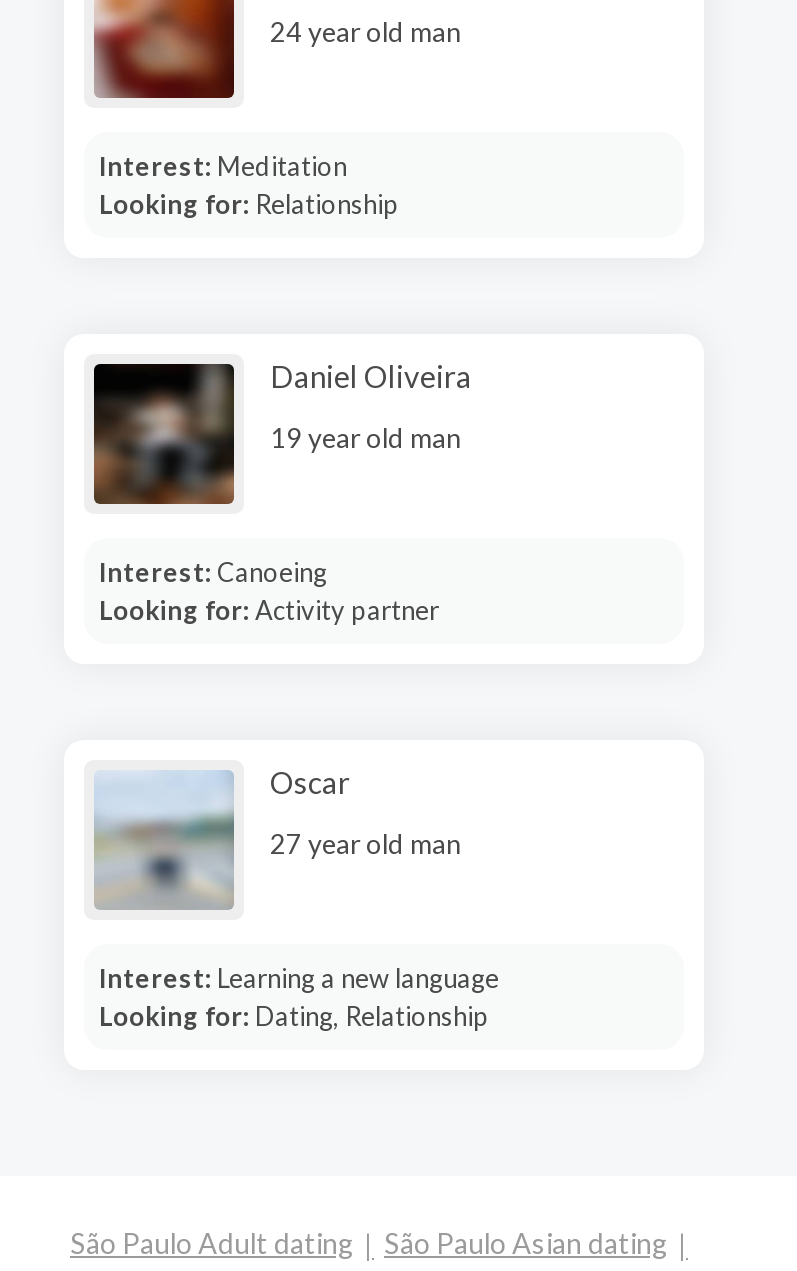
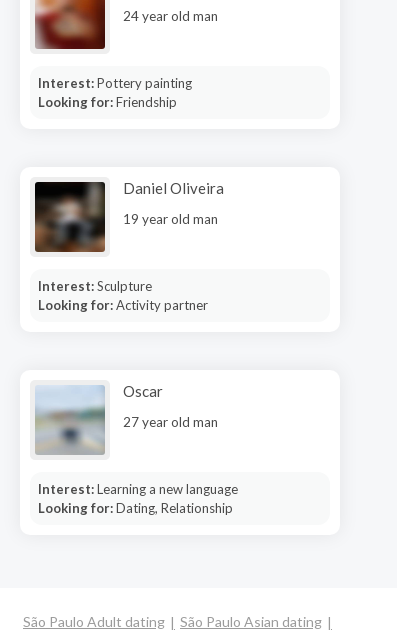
- Interest: Meditation
- Looking for: Relationship
+ Interest: Pottery painting
+ Looking for: Friendship

- Interest: Canoeing
+ Interest: Sculpture
